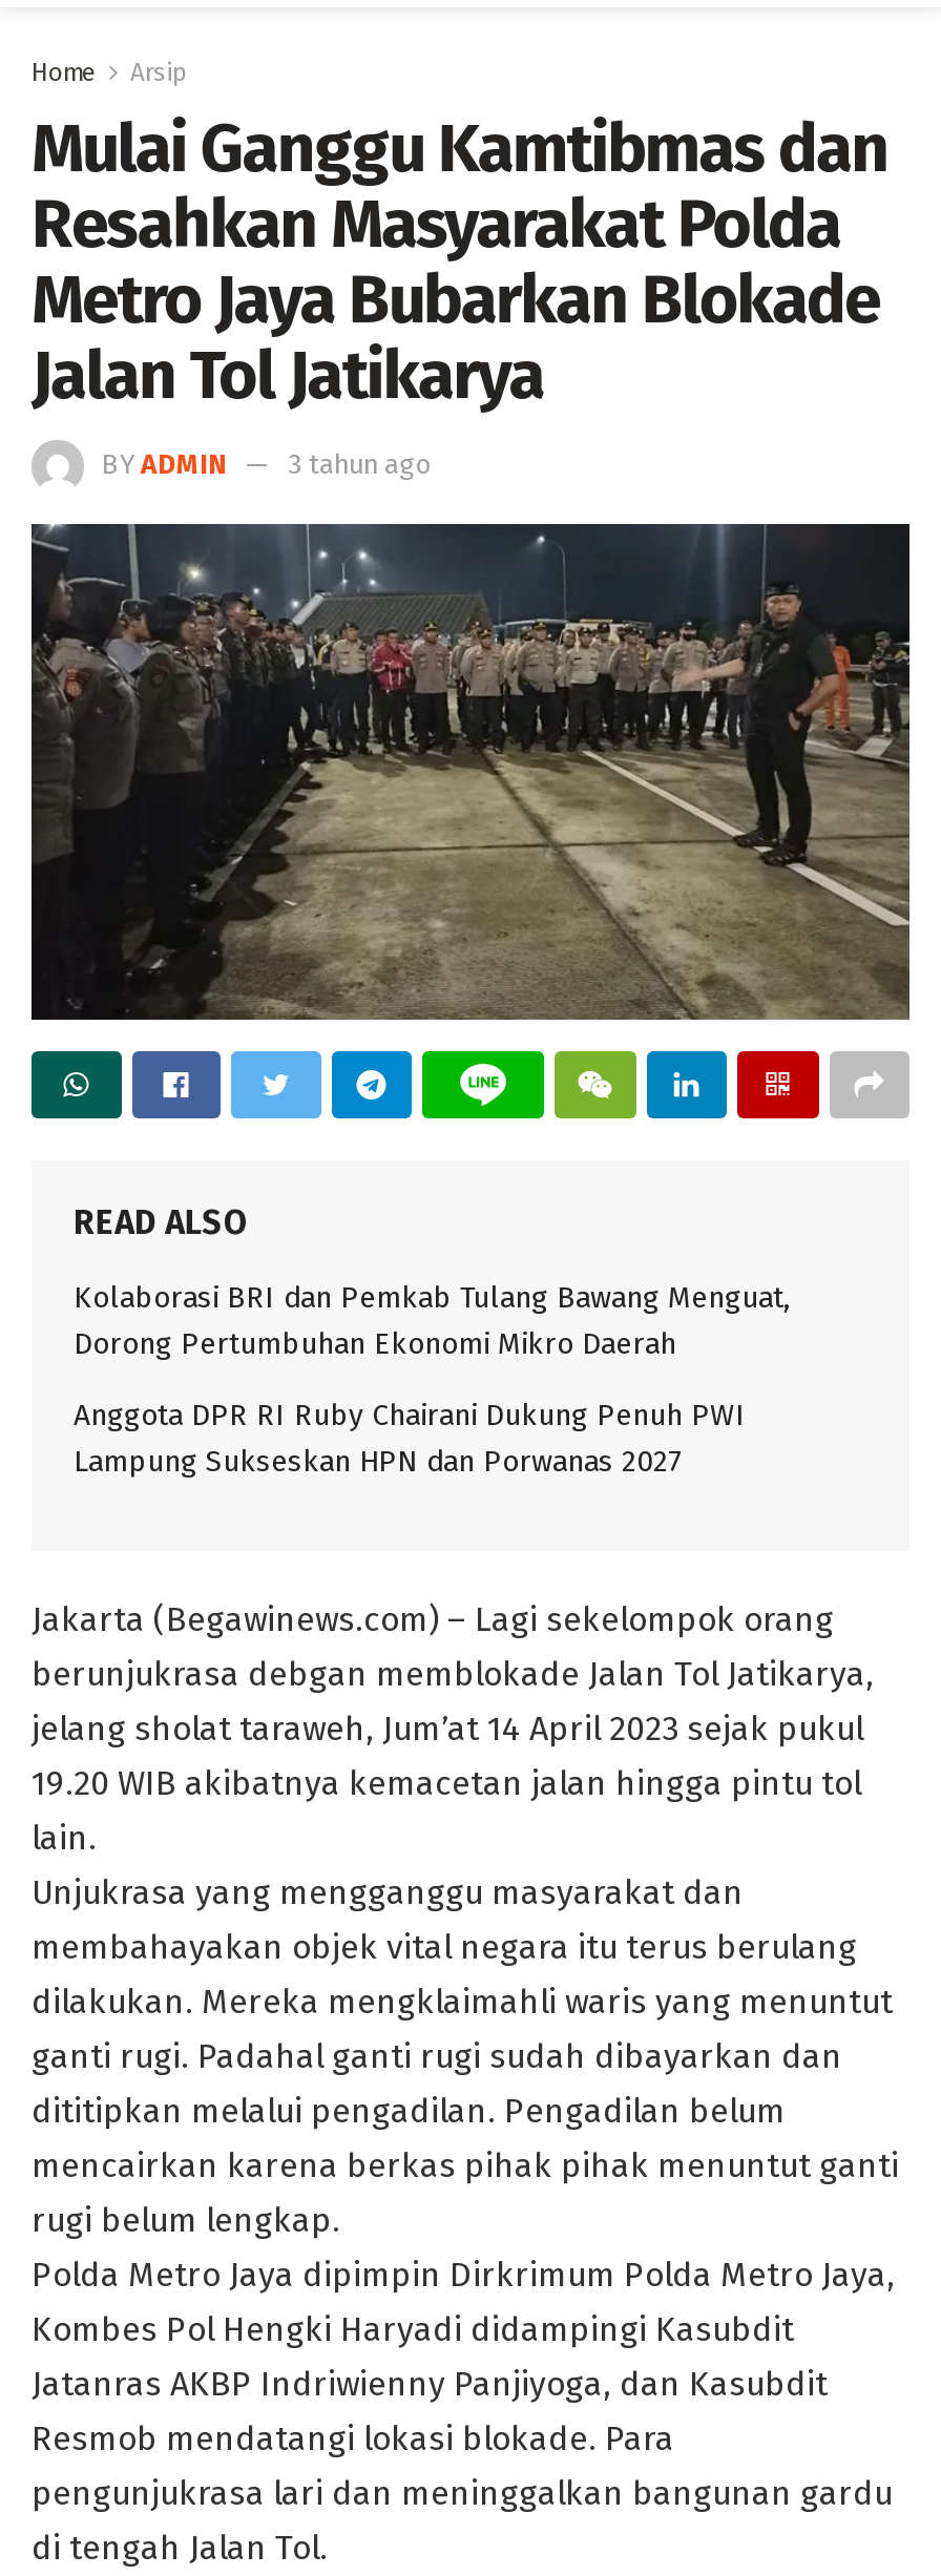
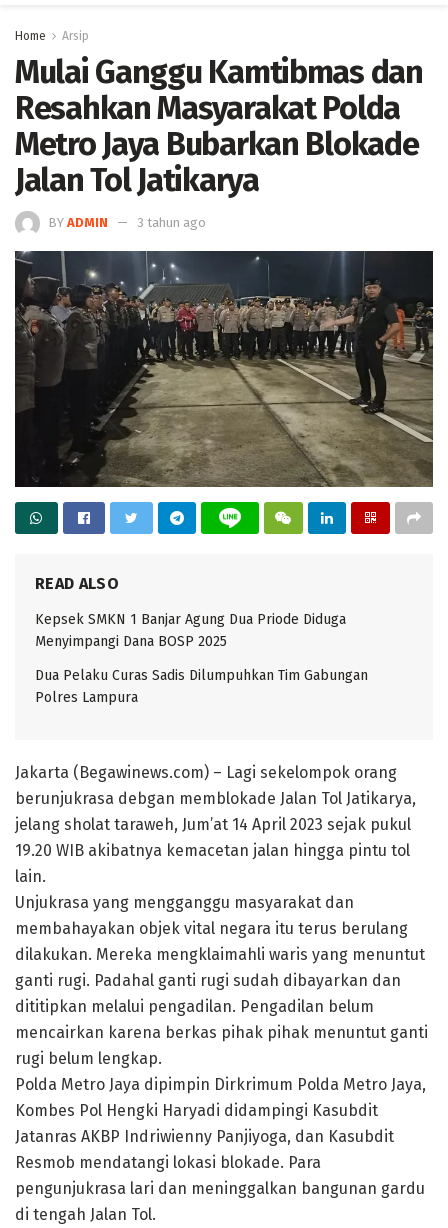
- Kolaborasi BRI dan Pemkab Tulang Bawang Menguat,
- Dorong Pertumbuhan Ekonomi Mikro Daerah
+ Kepsek SMKN 1 Banjar Agung Dua Priode Diduga
+ Menyimpangi Dana BOSP 2025

- Anggota DPR RI Ruby Chairani Dukung Penuh PWI
- Lampung Sukseskan HPN dan Porwanas 2027
+ Dua Pelaku Curas Sadis Dilumpuhkan Tim Gabungan
+ Polres Lampura
